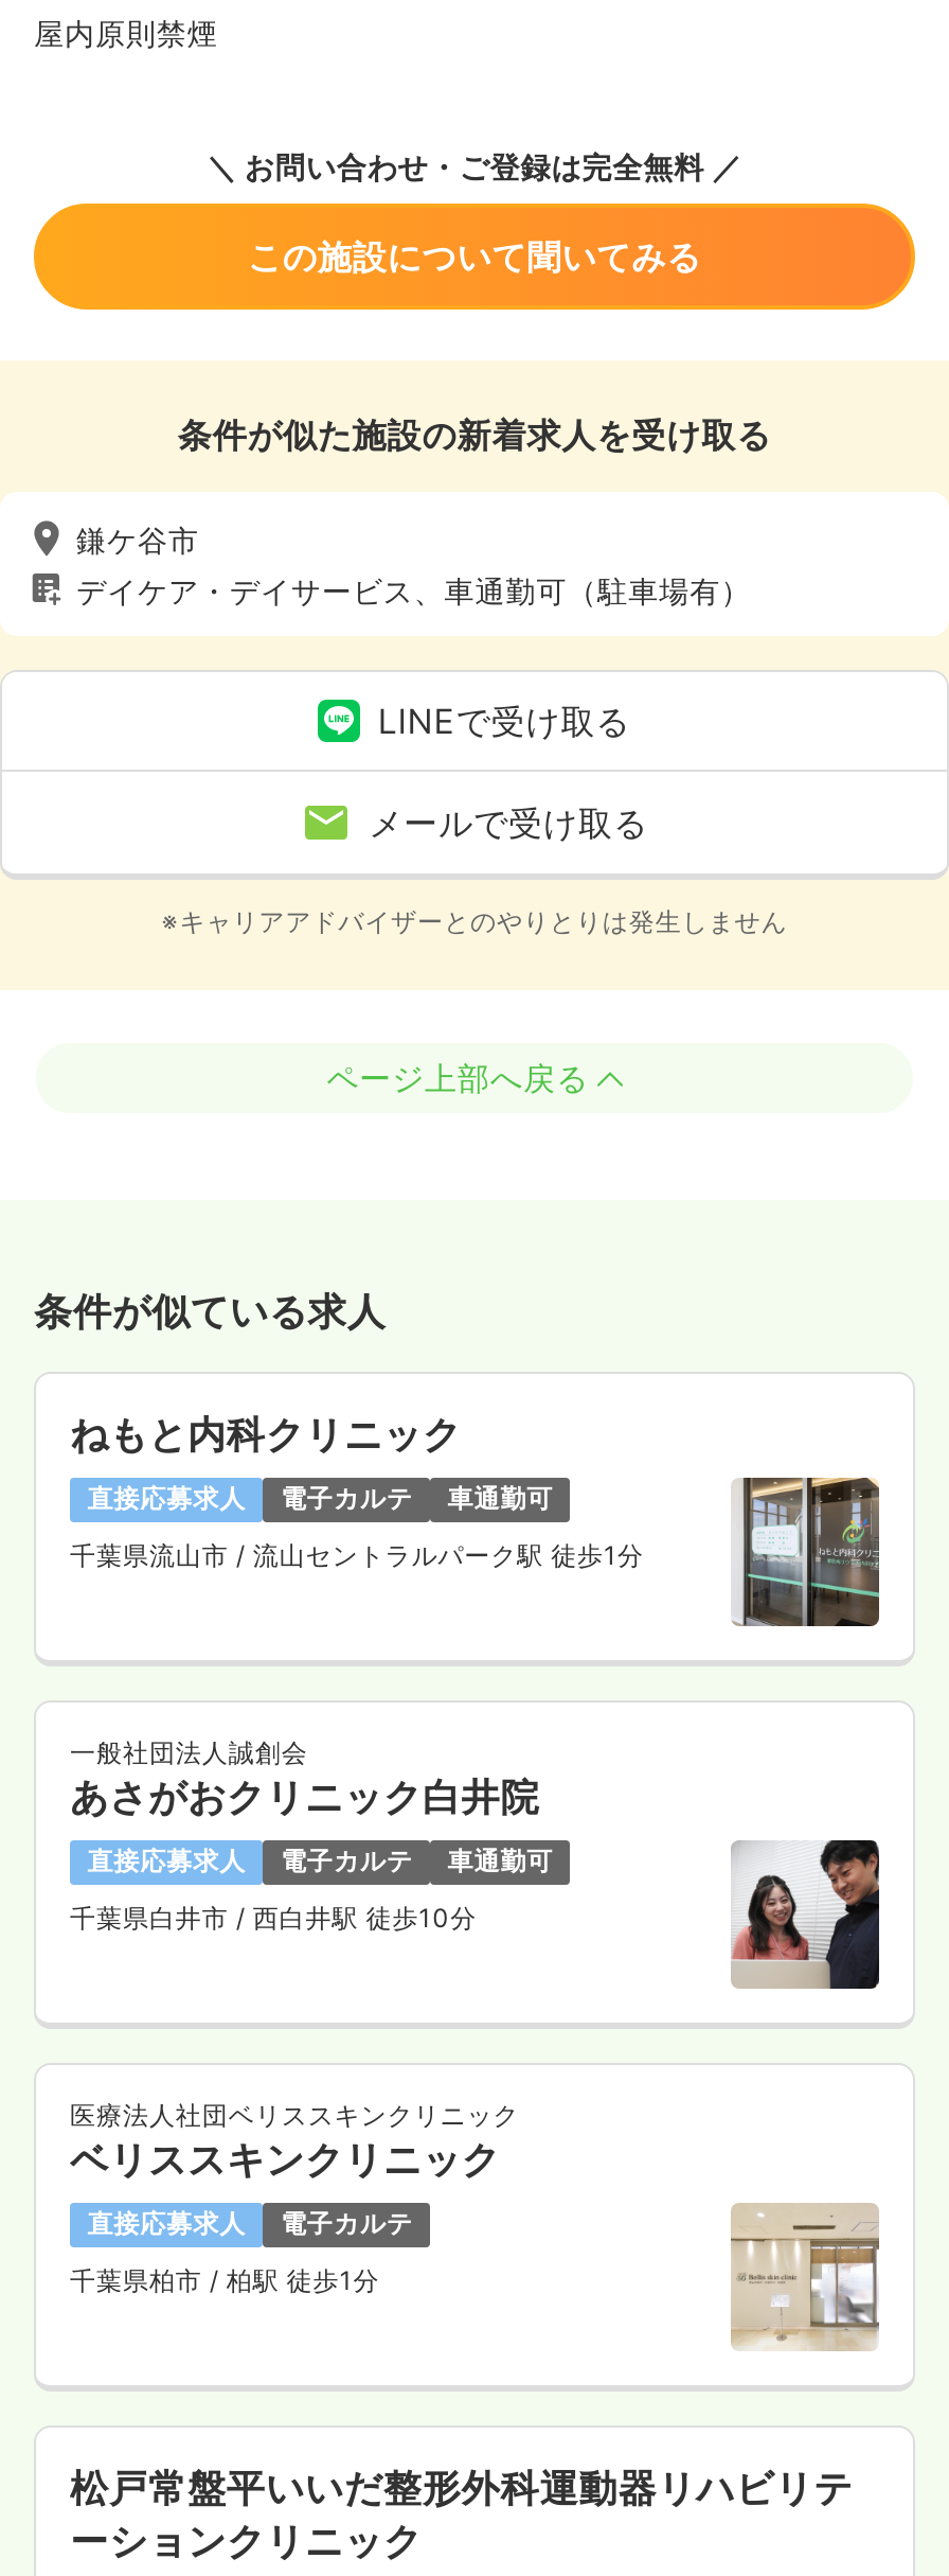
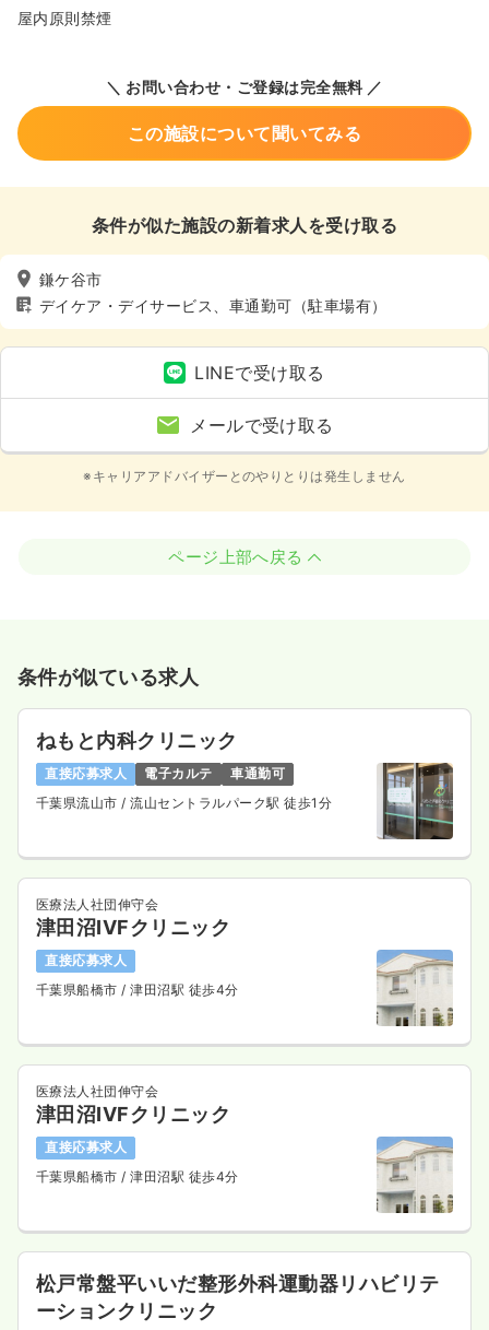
- 一般社団法人誠創会
- あさがおクリニック白井院
+ 医療法人社団伸守会
+ 津田沼IVFクリニック

- 電子カルテ
- 車通勤可
- 千葉県白井市/ 西白井駅 徒歩10分
+ 千葉県船橋市/ 津田沼駅 徒歩4分

- [image]
+ [image]

- 医療法人社団ベリススキンクリニック
- ベリススキンクリニック
+ 医療法人社団伸守会
+ 津田沼IVFクリニック

- 電子カルテ
- 千葉県柏市/ 柏駅 徒歩1分
+ 千葉県船橋市/ 津田沼駅 徒歩4分

- [image]
+ [image]
